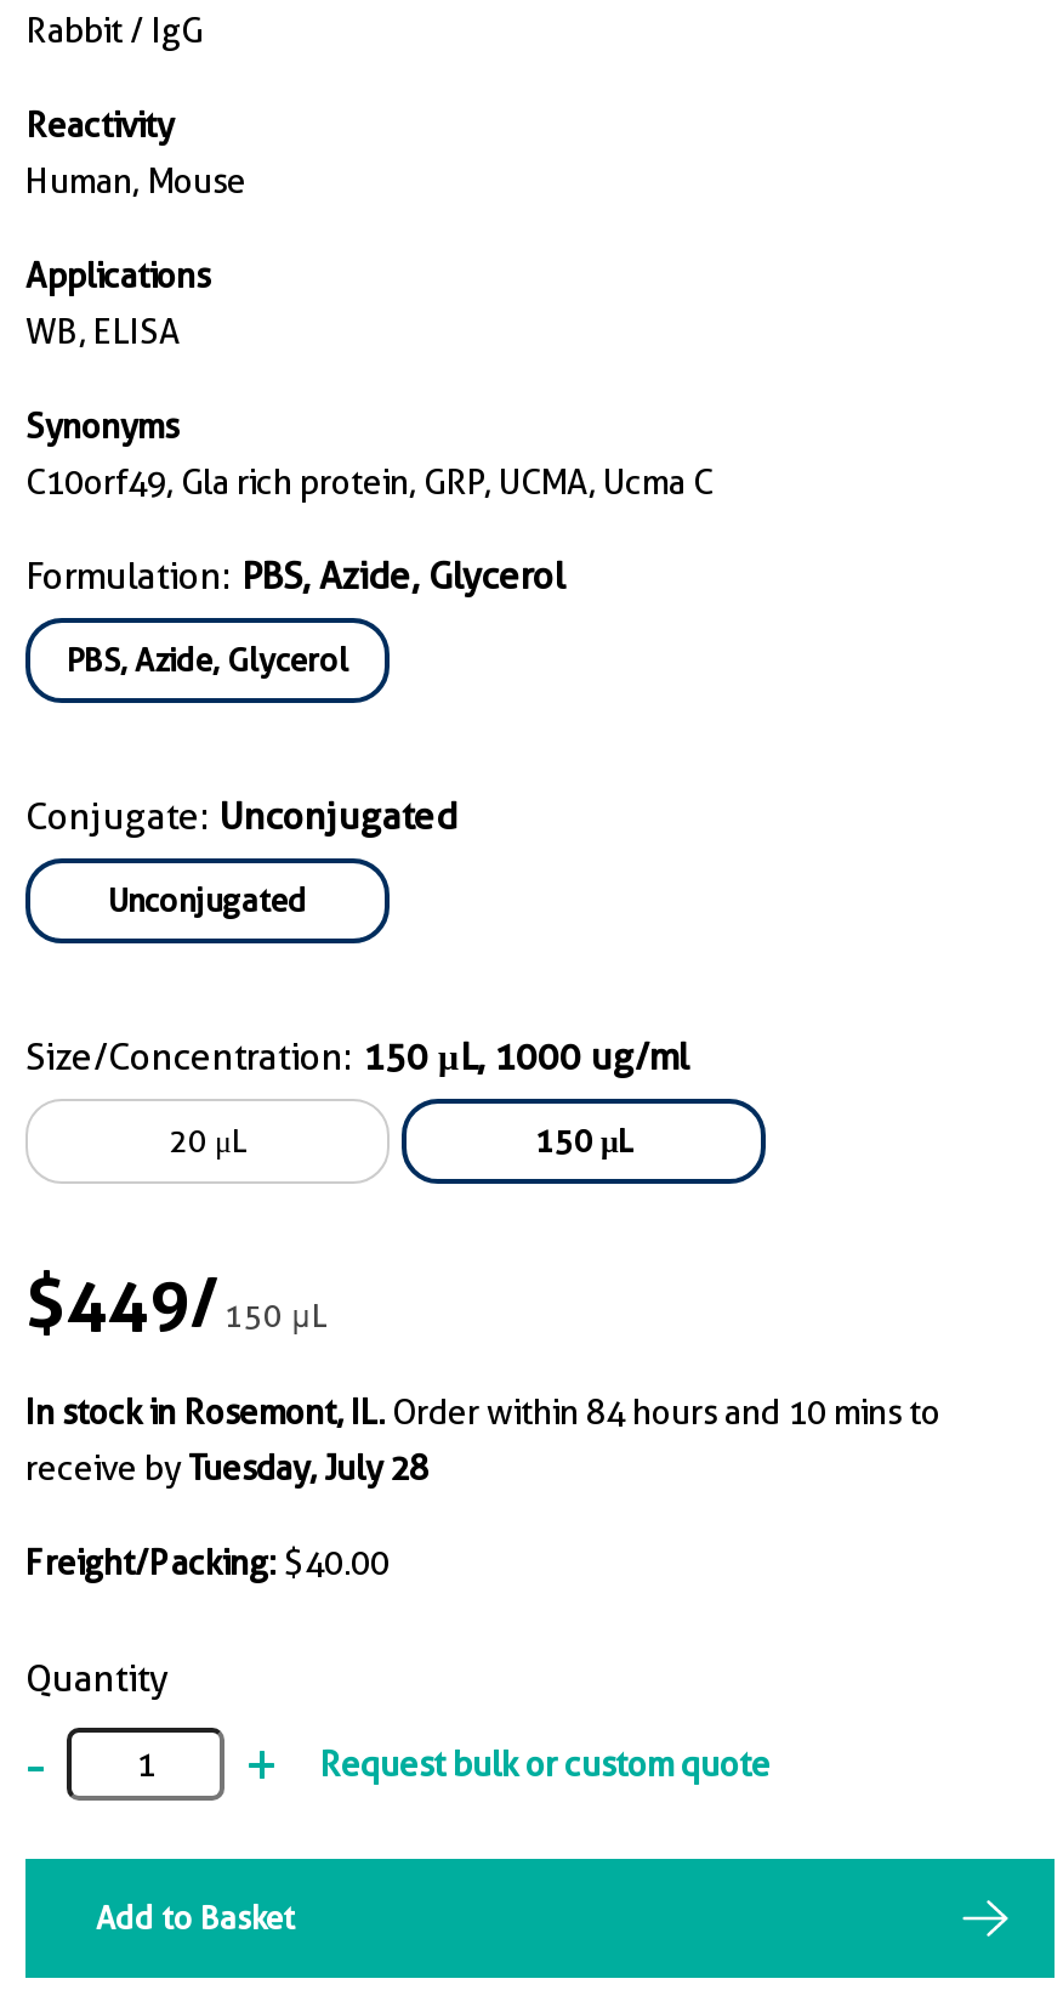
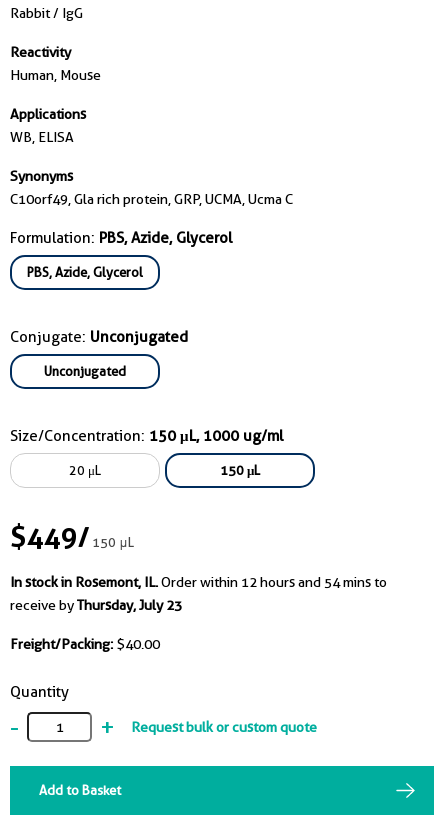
- In stock in Rosemont, IL. Order within 84 hours and 10 mins to
+ In stock in Rosemont, IL. Order within 12 hours and 54 mins to

- receive by Tuesday, July 28
+ receive by Thursday, July 23
